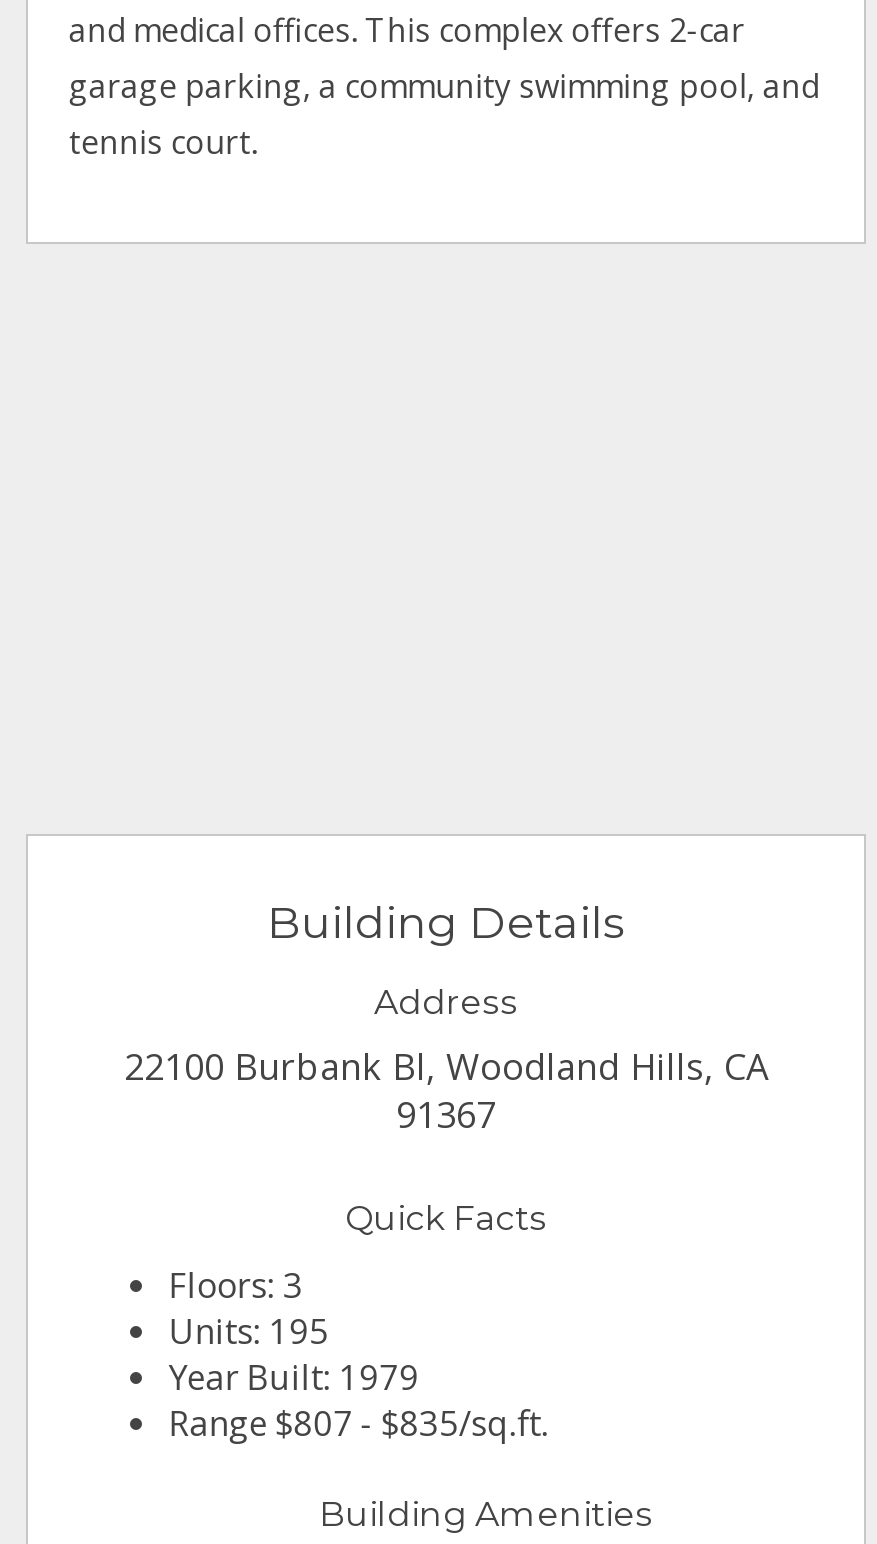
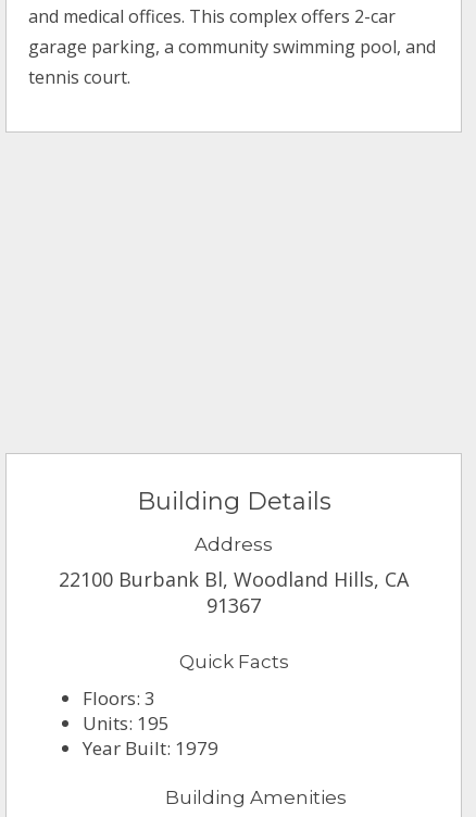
- Range $807 - $835/sq.ft.
